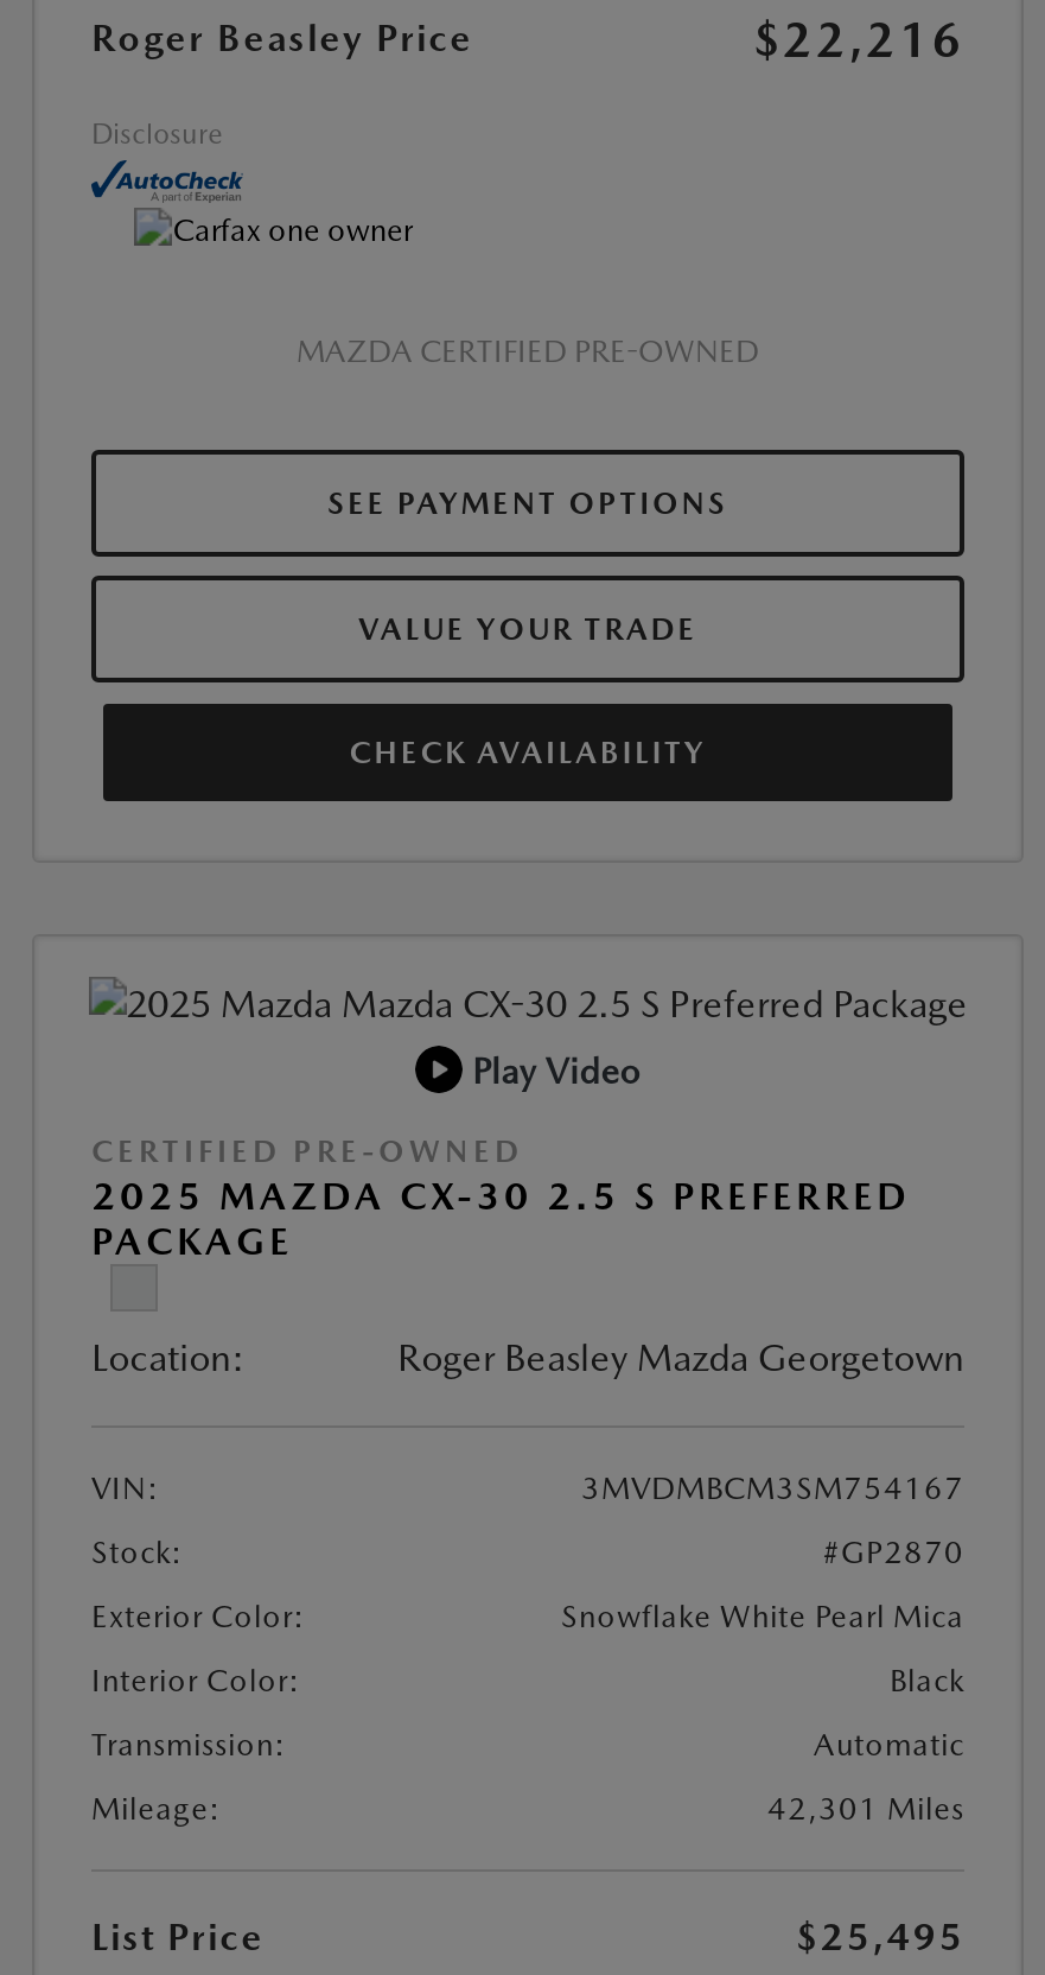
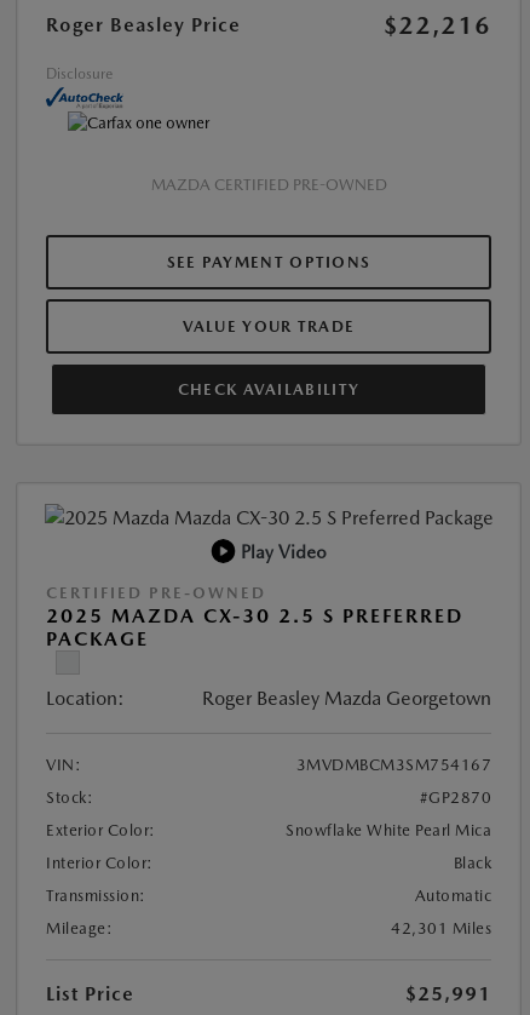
- $25,495
+ $25,991
